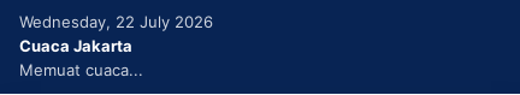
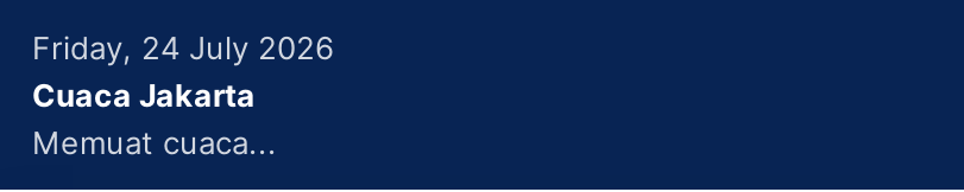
- Wednesday, 22 July 2026
+ Friday, 24 July 2026
